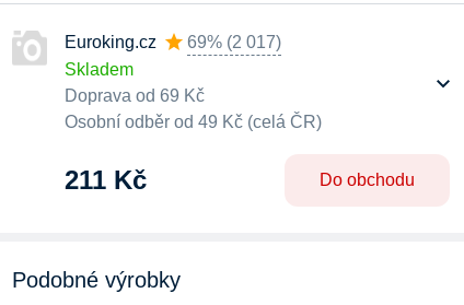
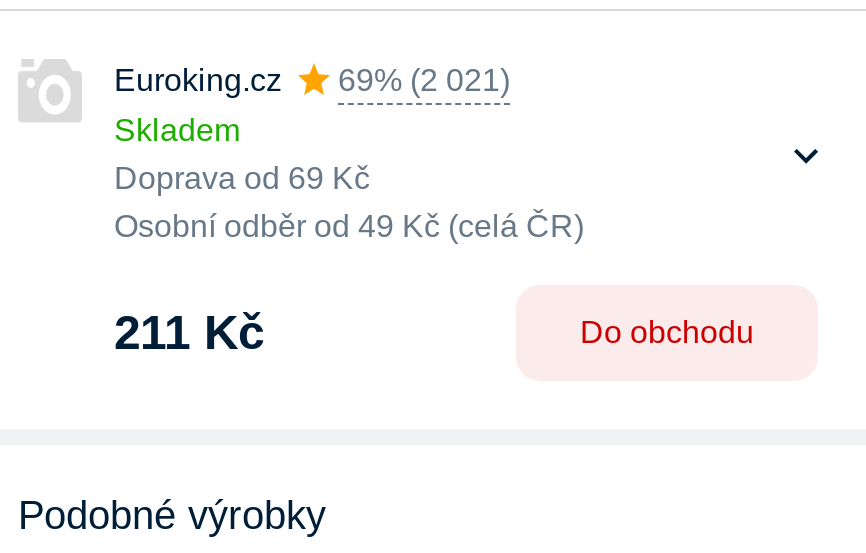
- Euroking.cz 69% (2 017)
+ Euroking.cz 69% (2 021)
